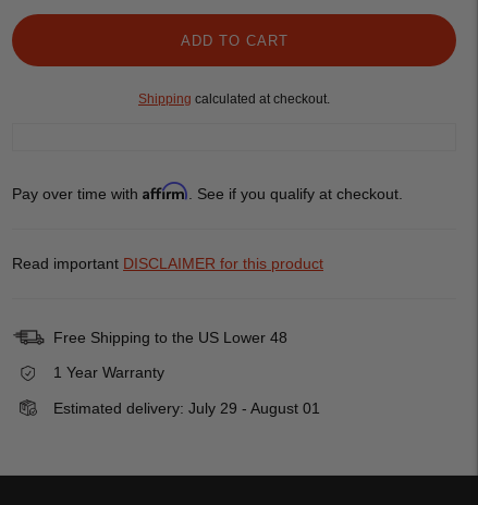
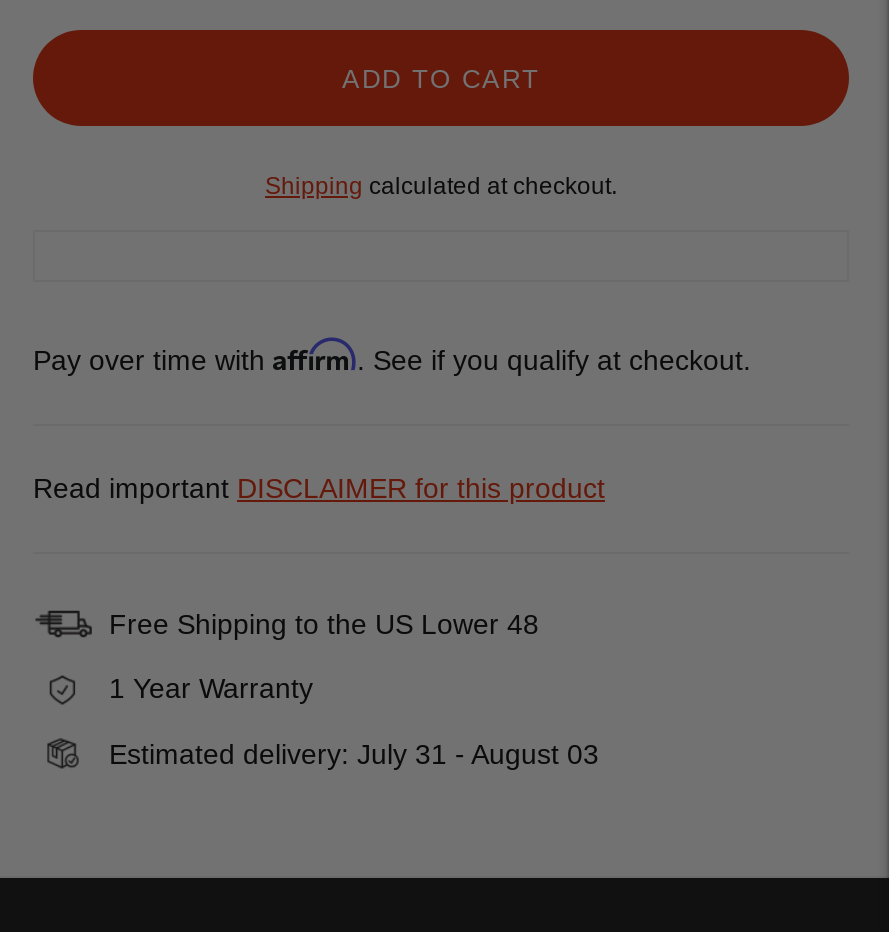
- Estimated delivery: July 29 - August 01
+ Estimated delivery: July 31 - August 03
